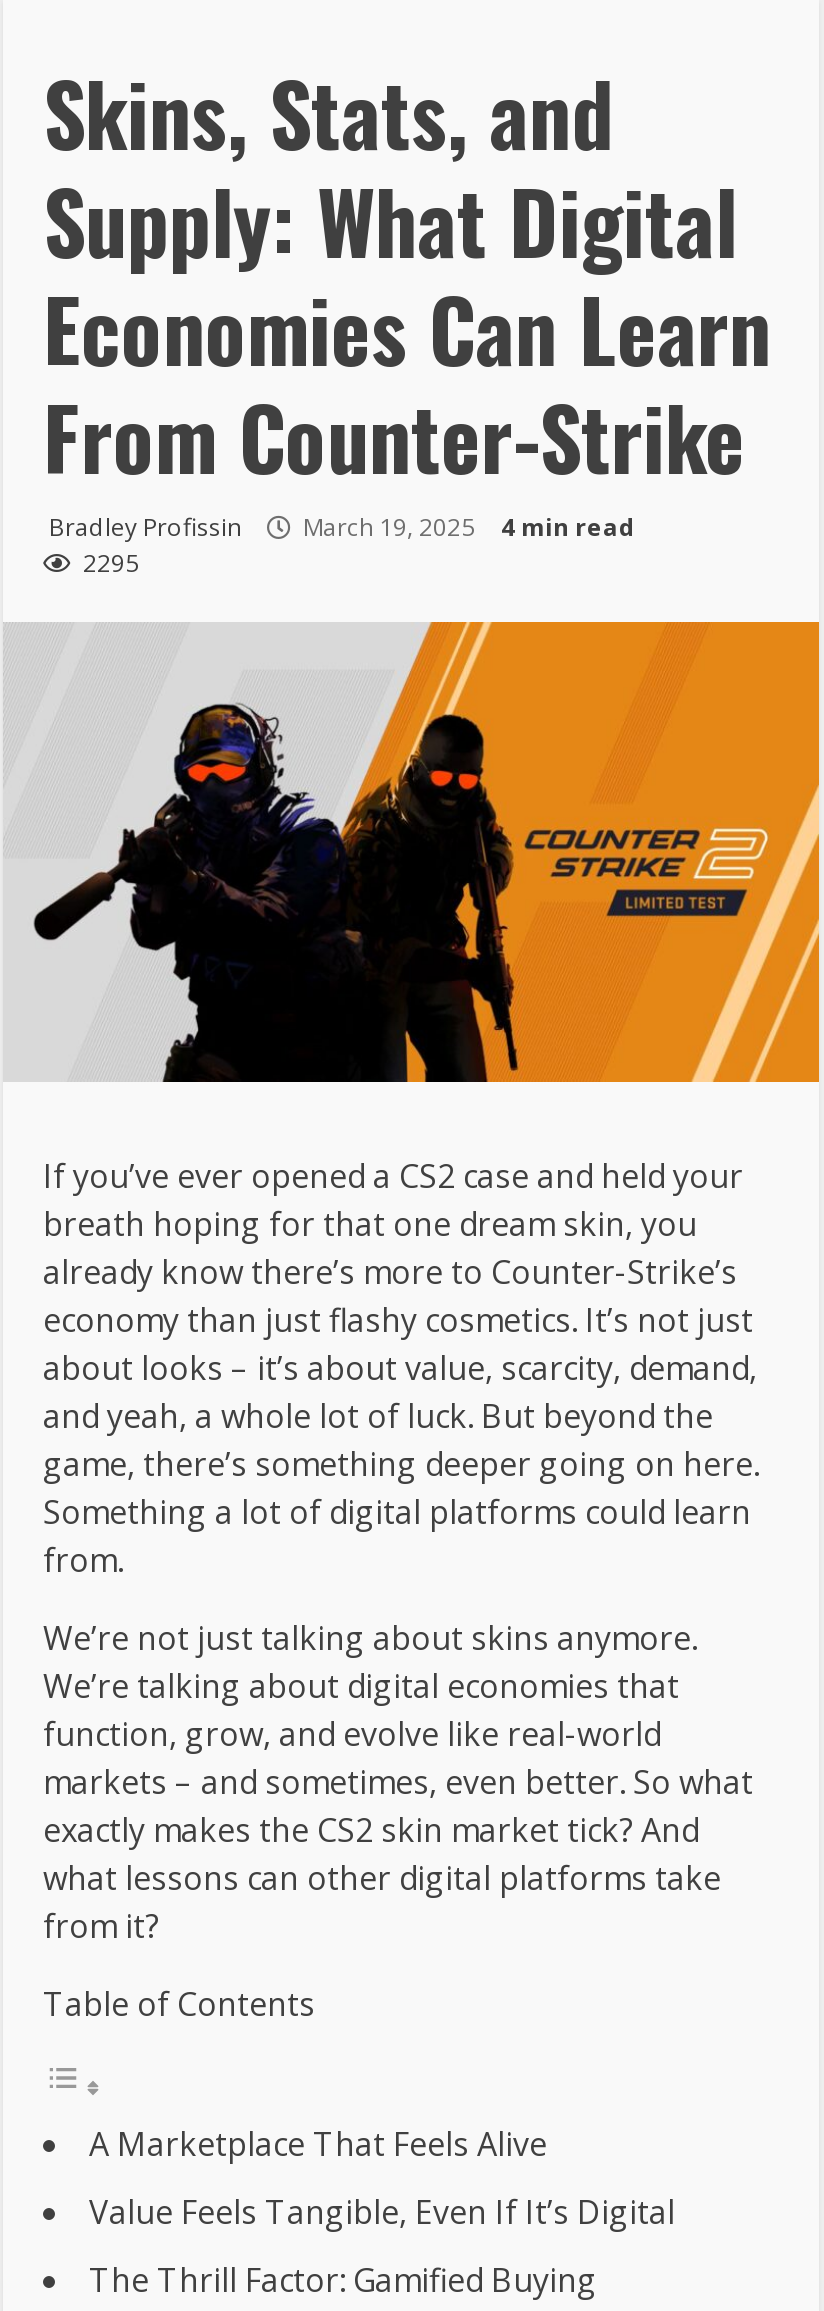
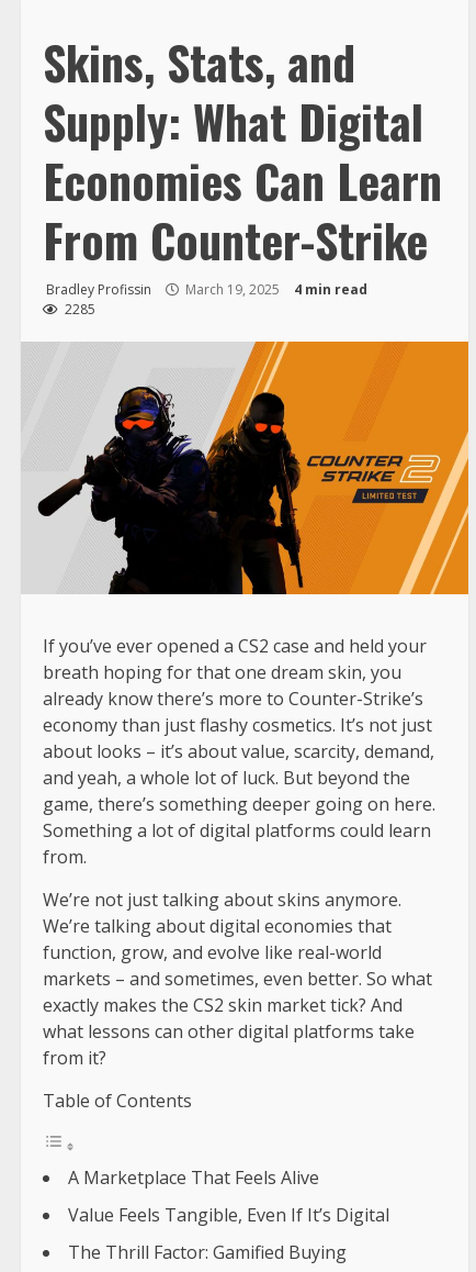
- 2295
+ 2285
